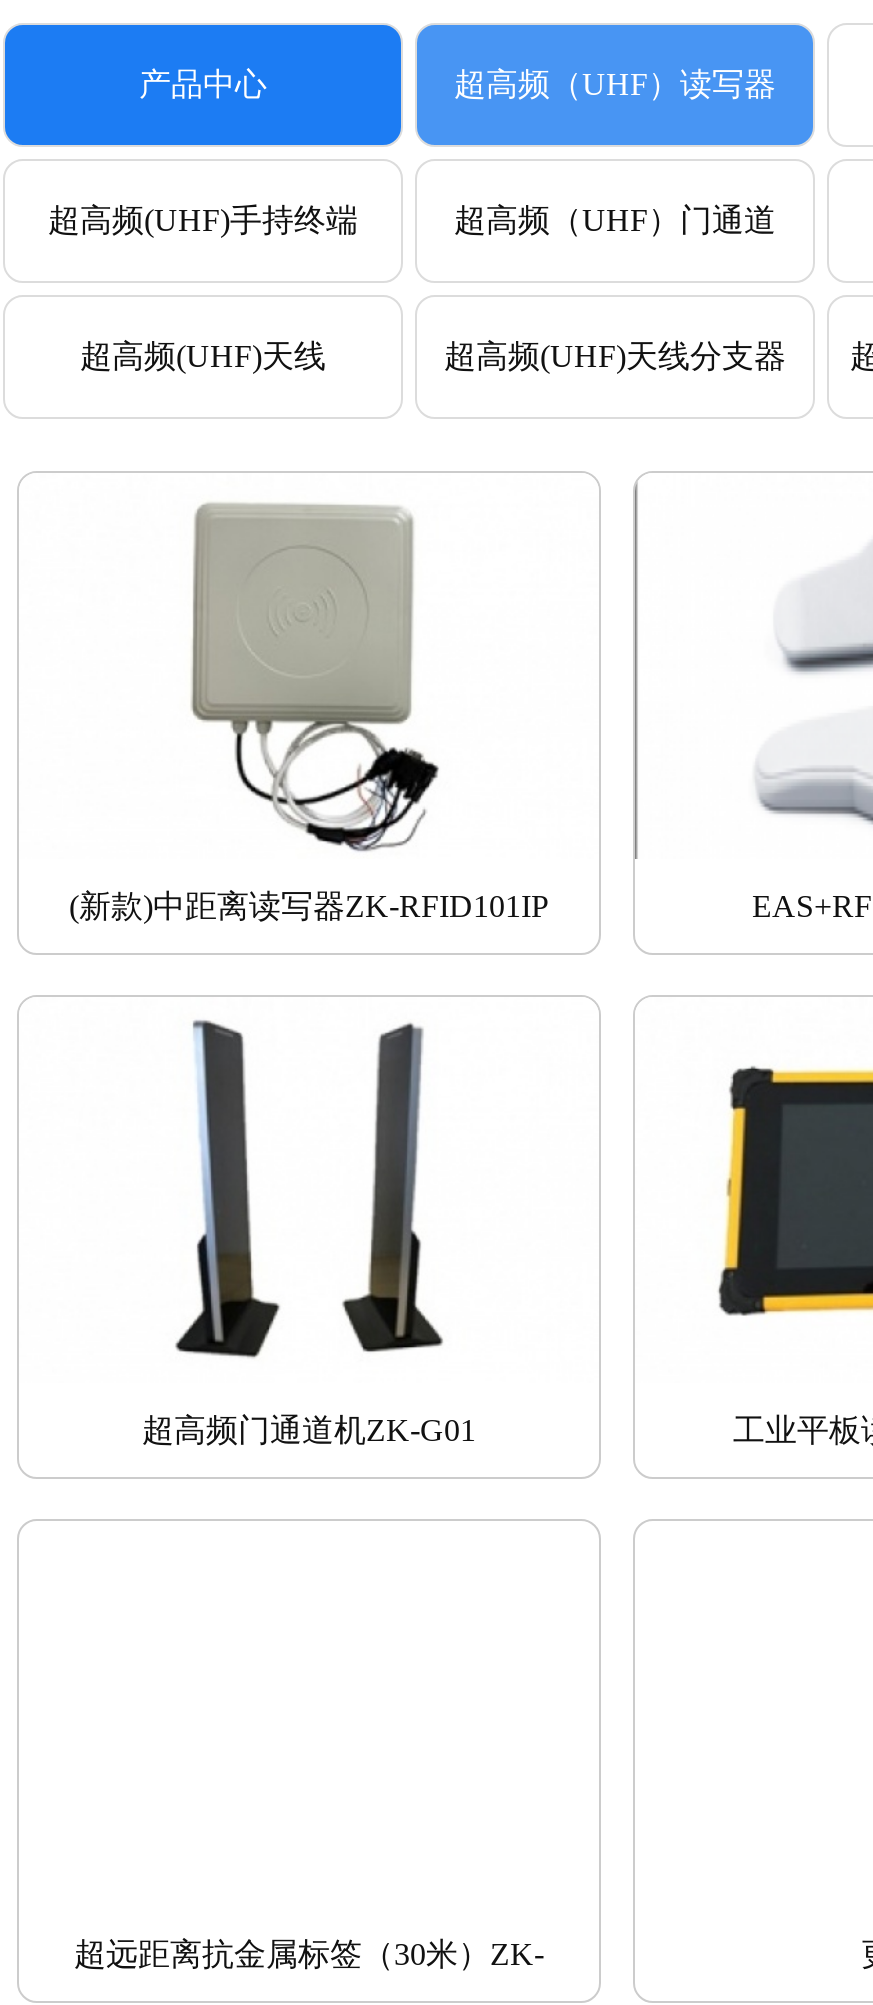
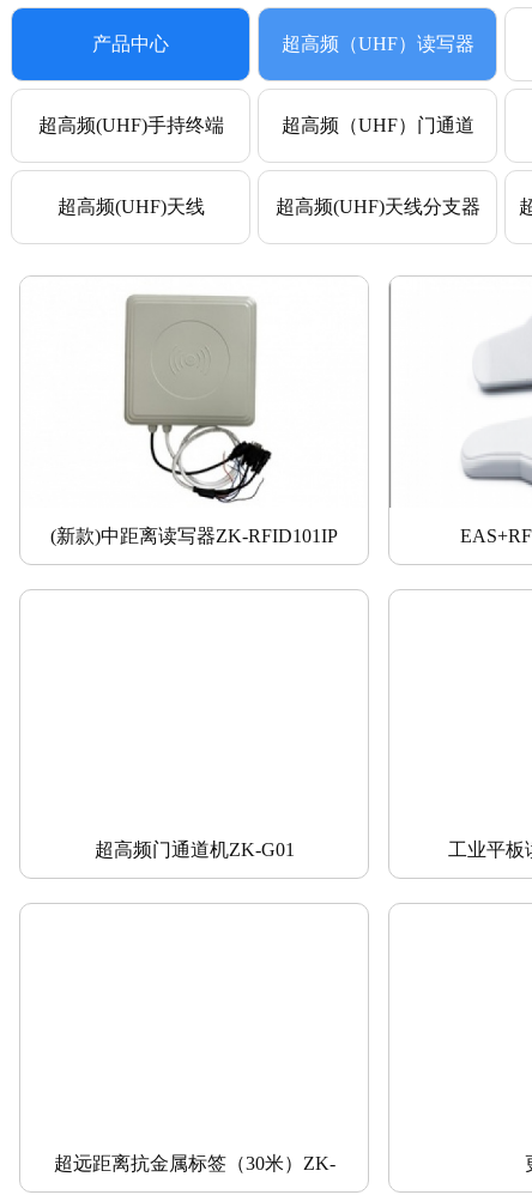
- [image]

- [image]

- [image]
